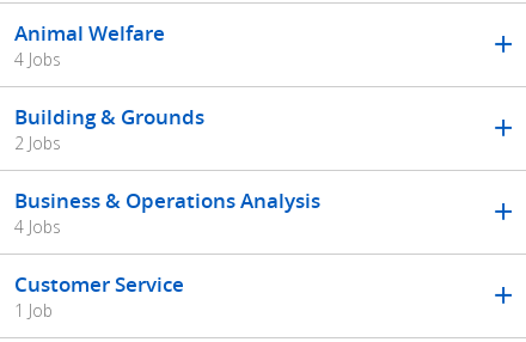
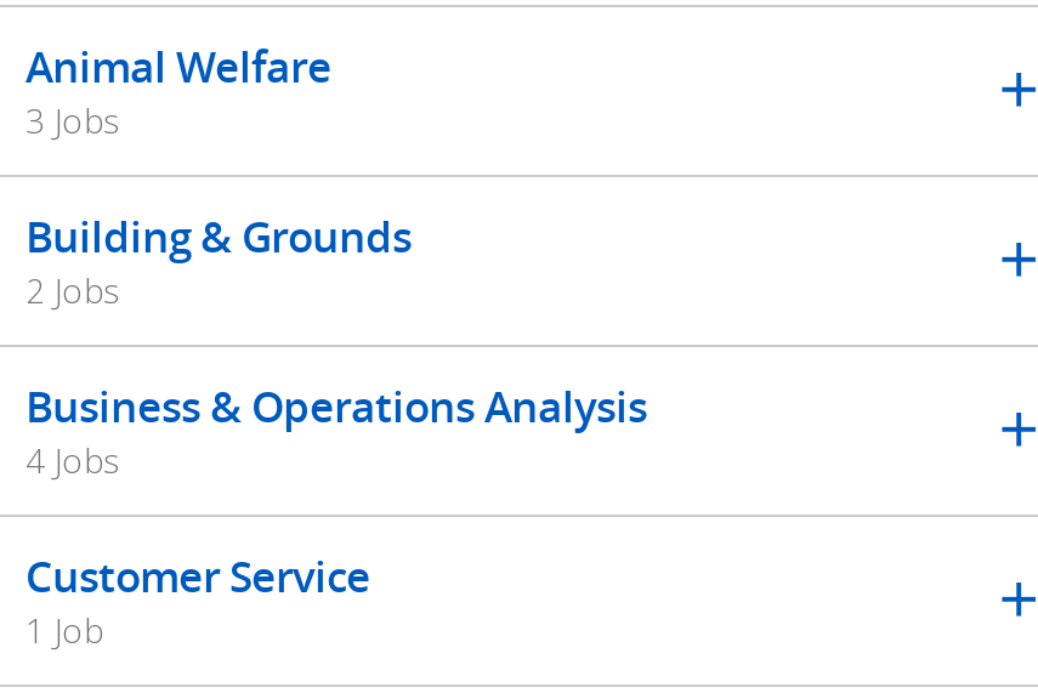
- 4 Jobs
+ 3 Jobs
